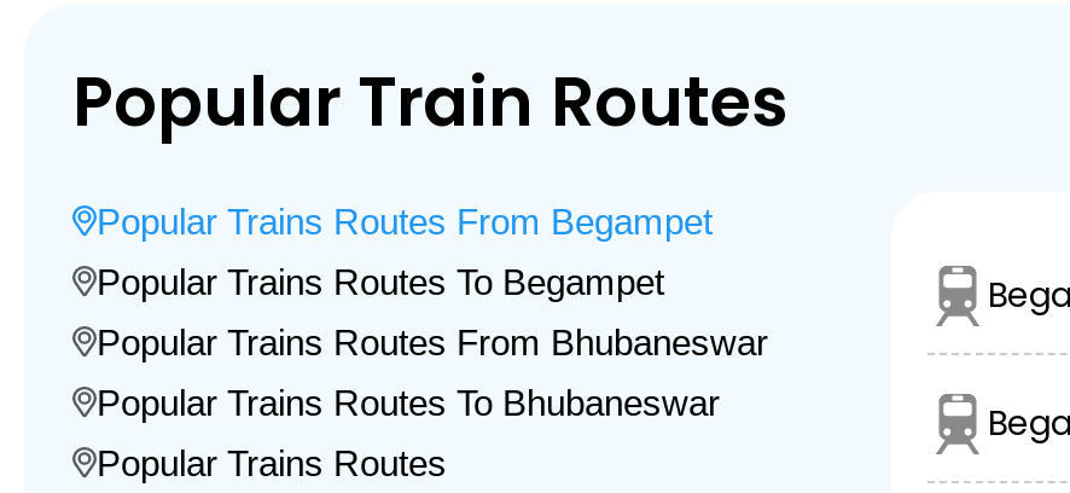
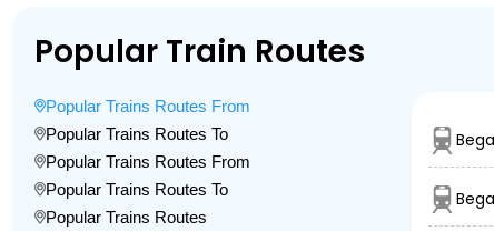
- Popular Trains Routes From Begampet
+ Popular Trains Routes From

- Popular Trains Routes To Begampet
+ Popular Trains Routes To

- Popular Trains Routes From Bhubaneswar
+ Popular Trains Routes From

- Popular Trains Routes To Bhubaneswar
+ Popular Trains Routes To
